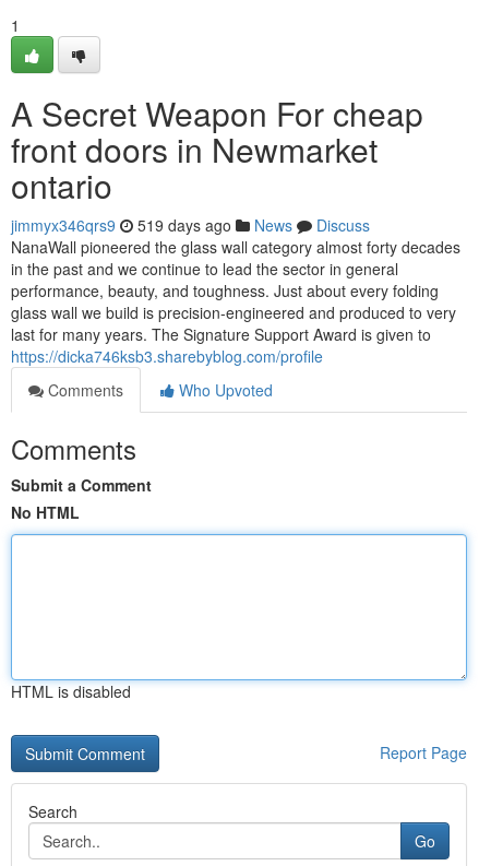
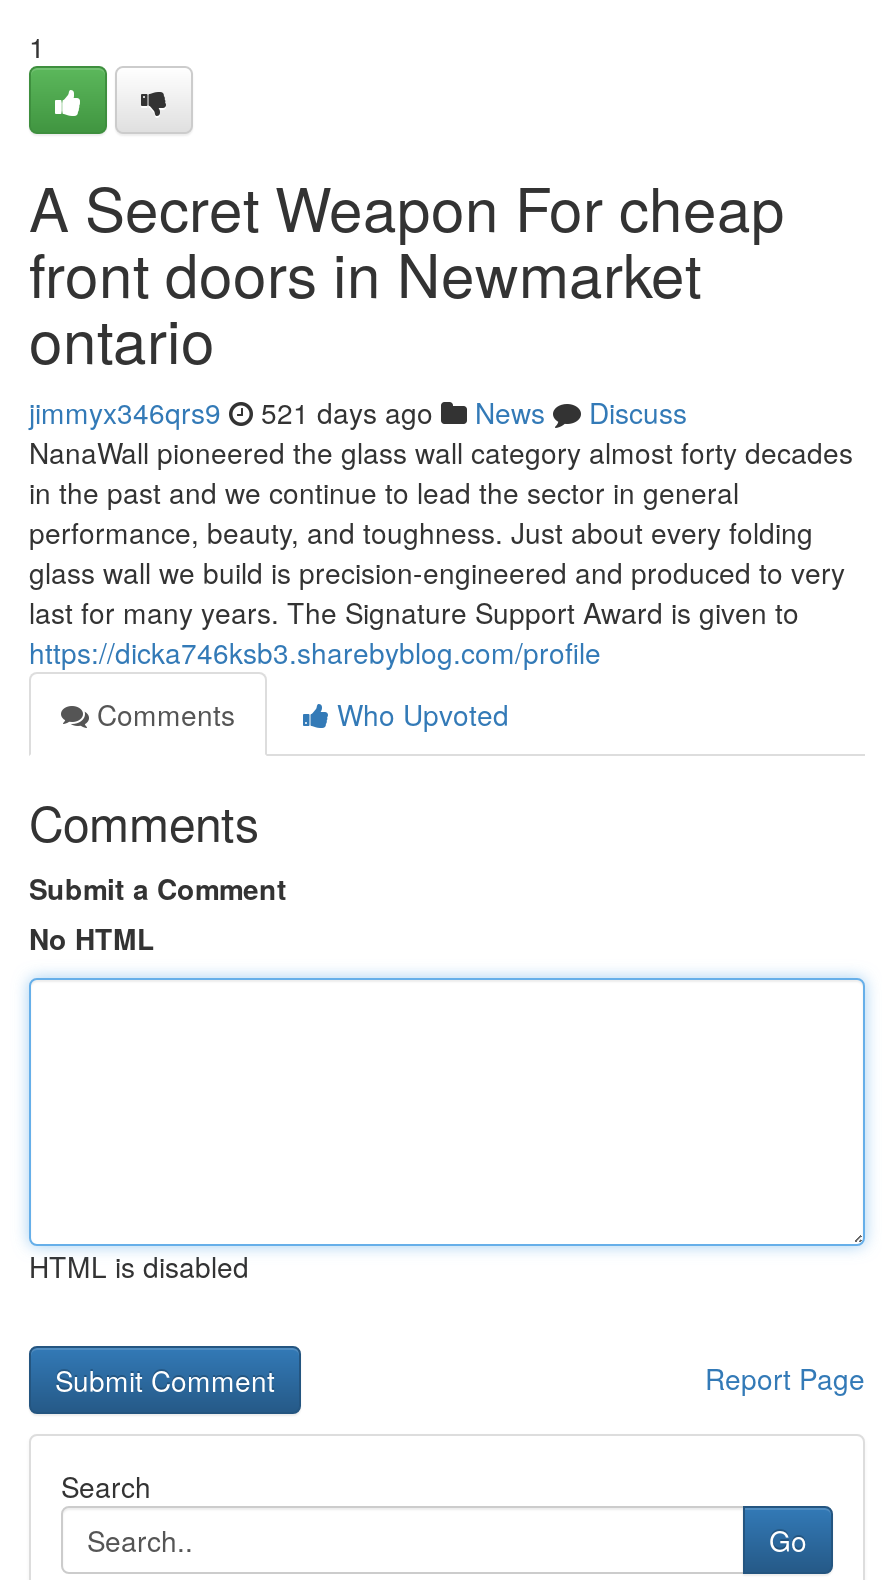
- jimmyx346qrs9 519 days ago News Discuss
+ jimmyx346qrs9 521 days ago News Discuss
